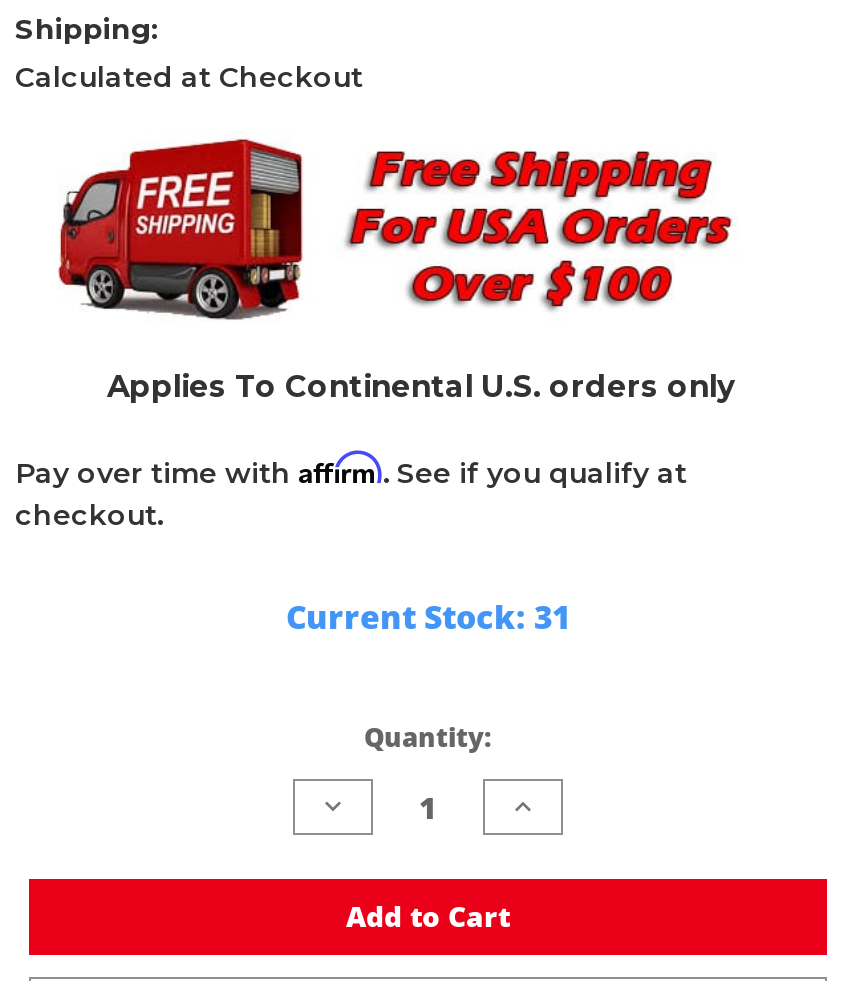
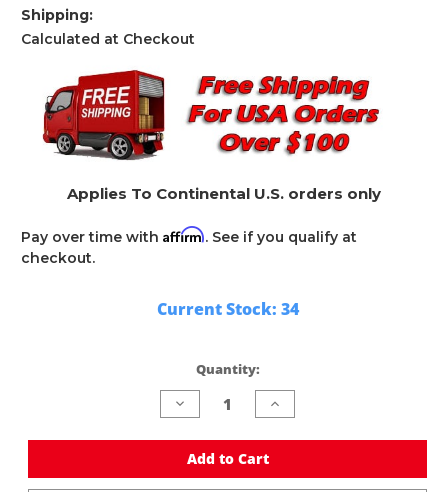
- Current Stock: 31
+ Current Stock: 34
